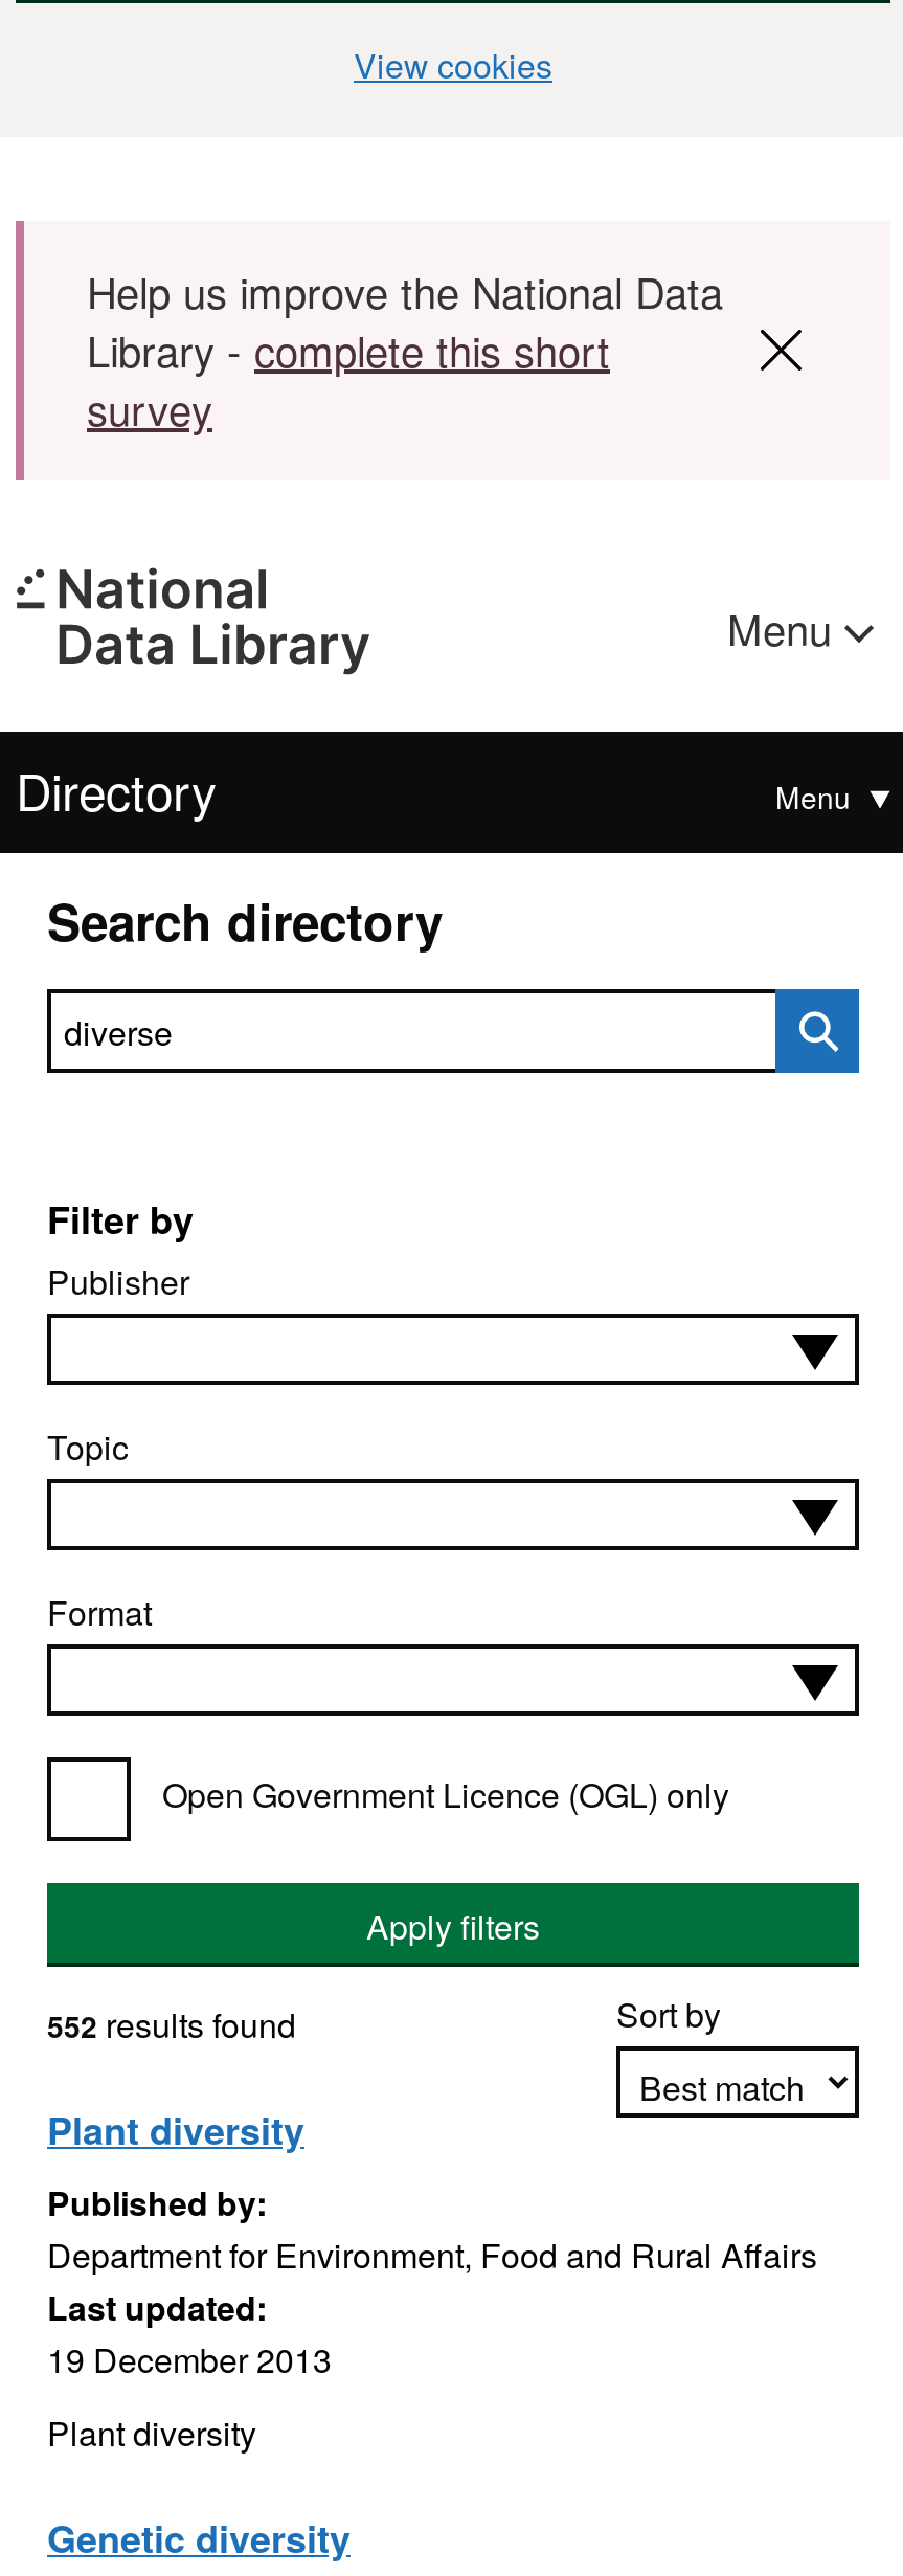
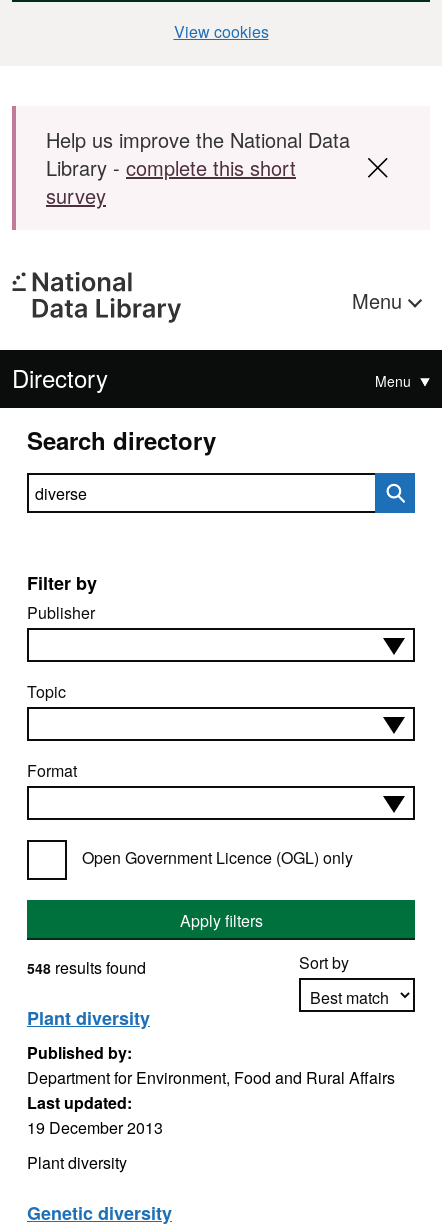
- 552 results found
+ 548 results found
